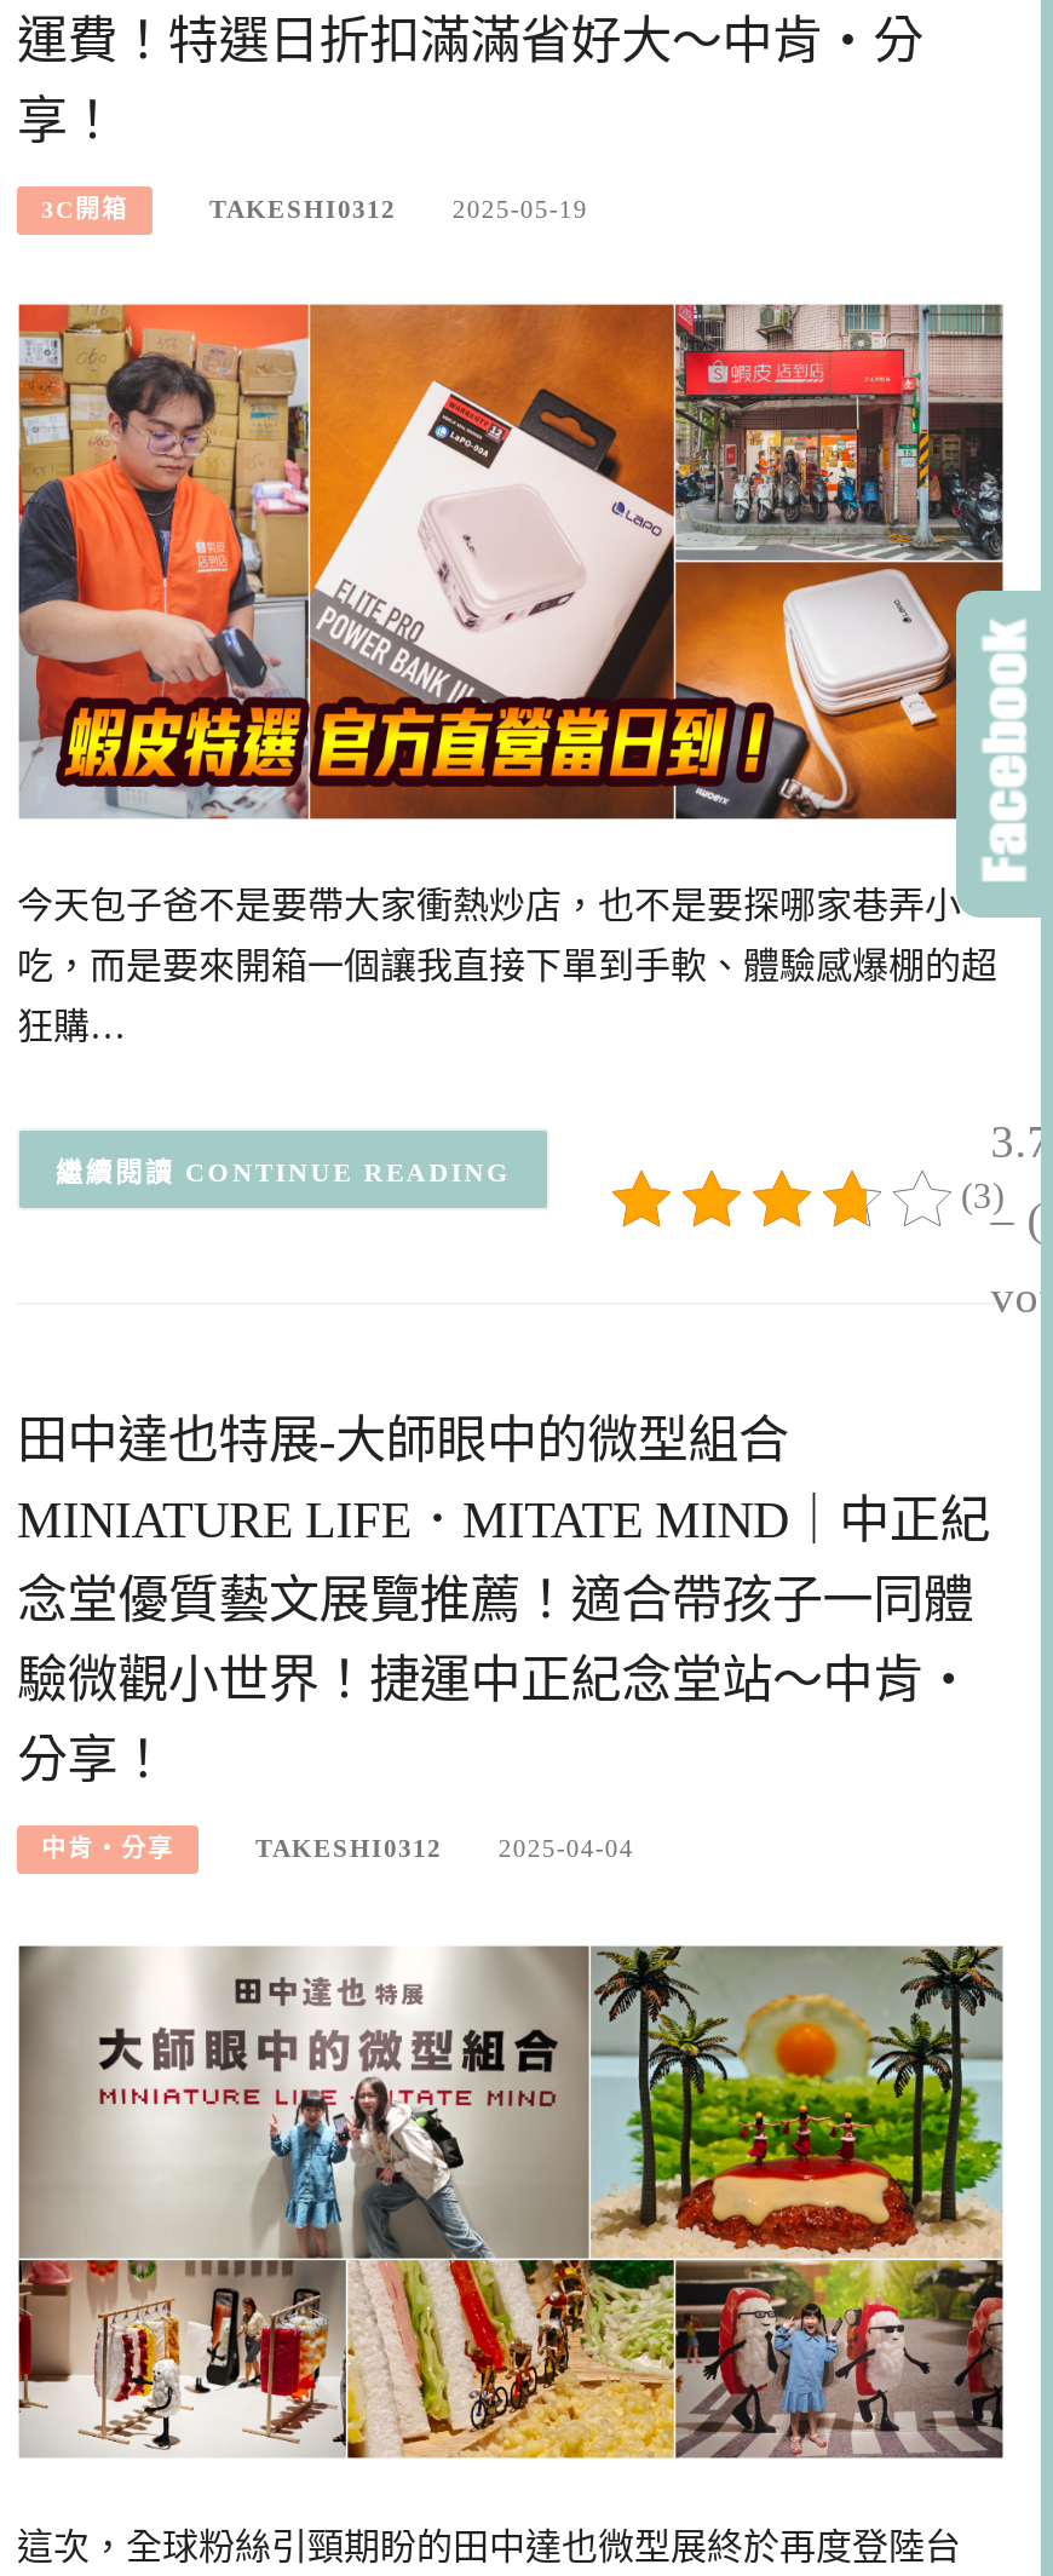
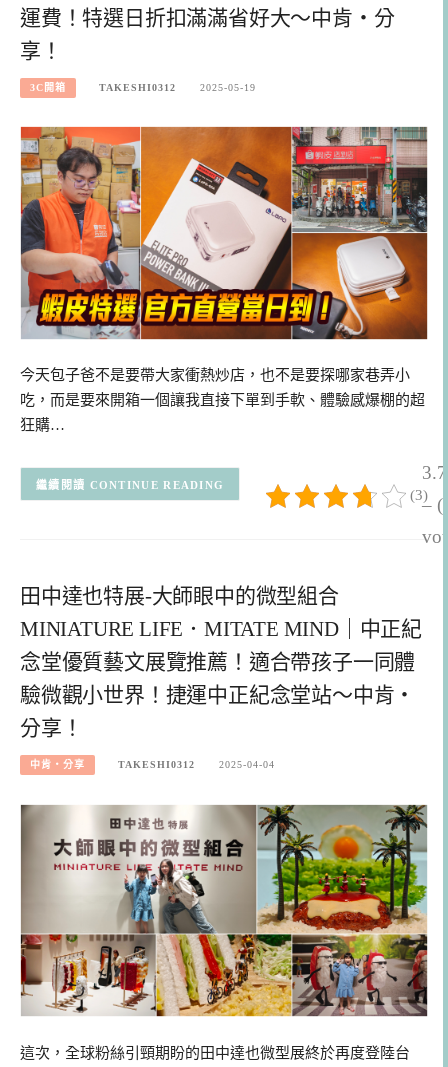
- [image]
+ [image]
